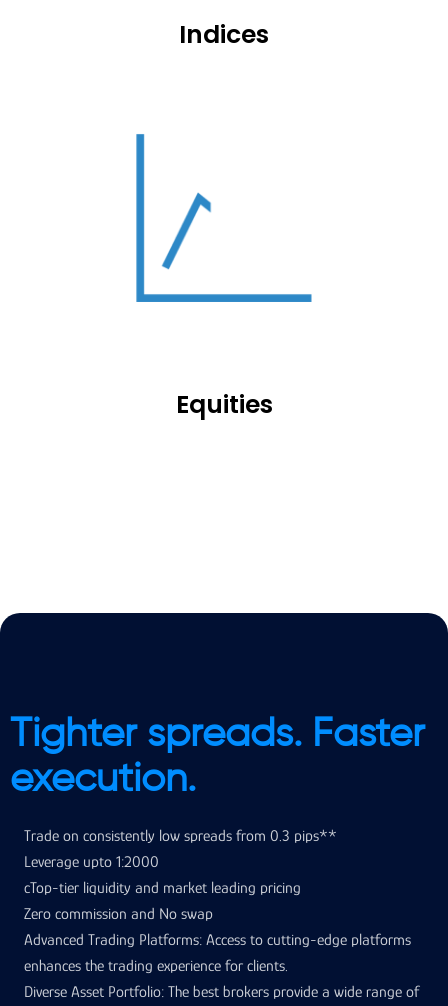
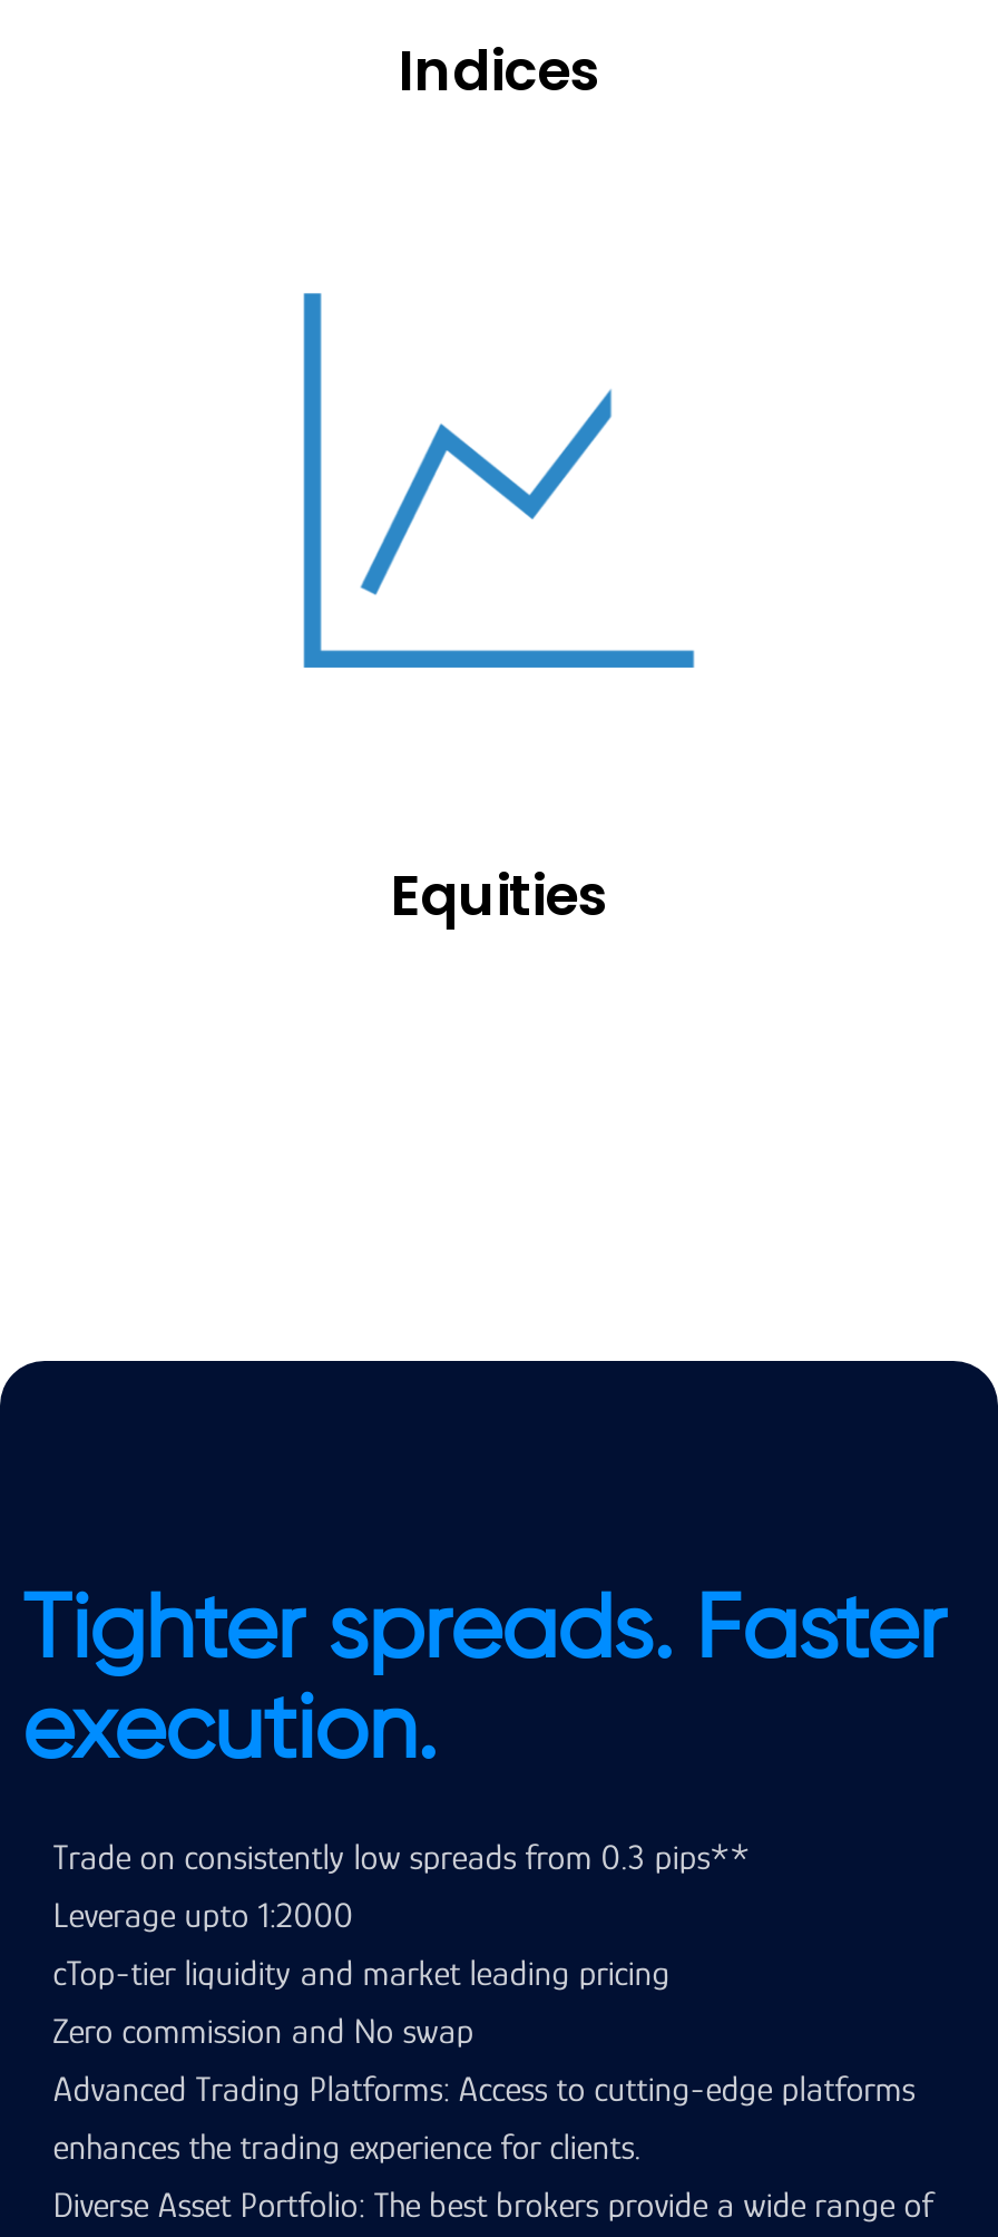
+ [image]
